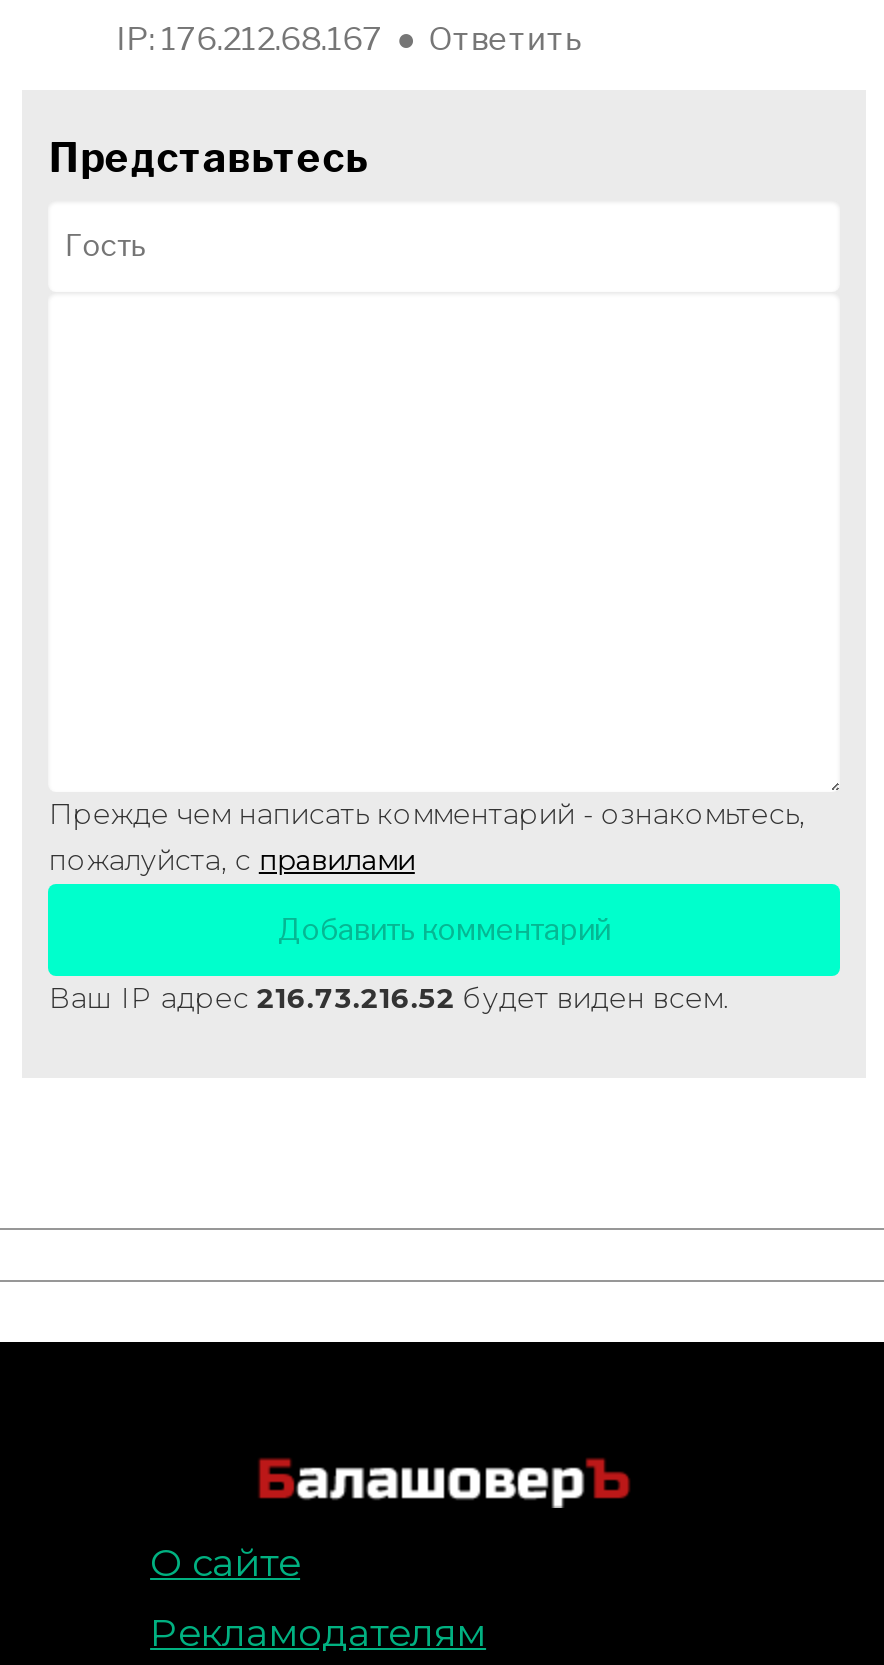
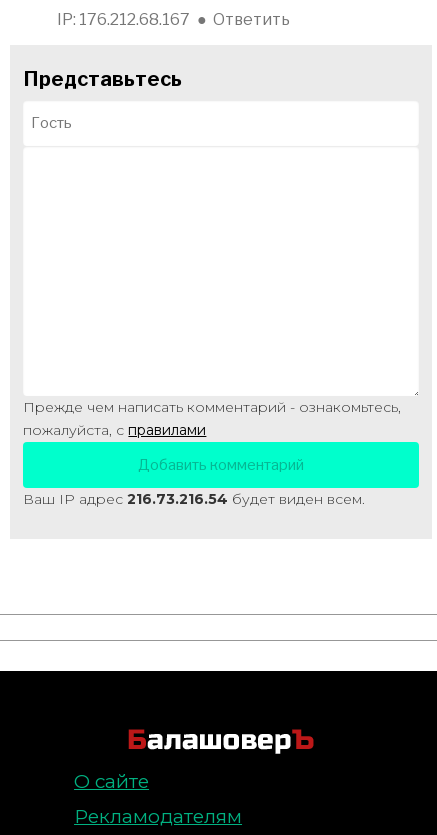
- Ваш IP адрес 216.73.216.52 будет виден всем.
+ Ваш IP адрес 216.73.216.54 будет виден всем.
